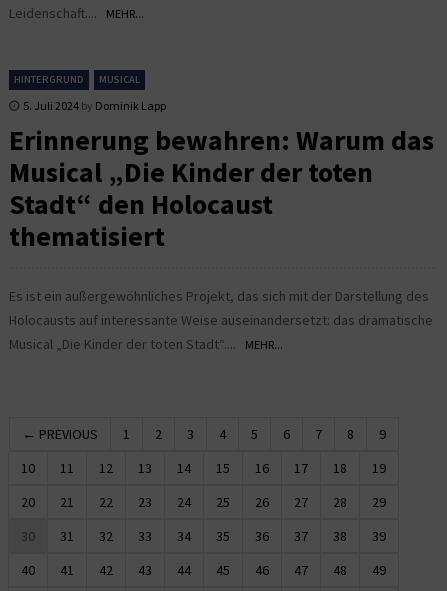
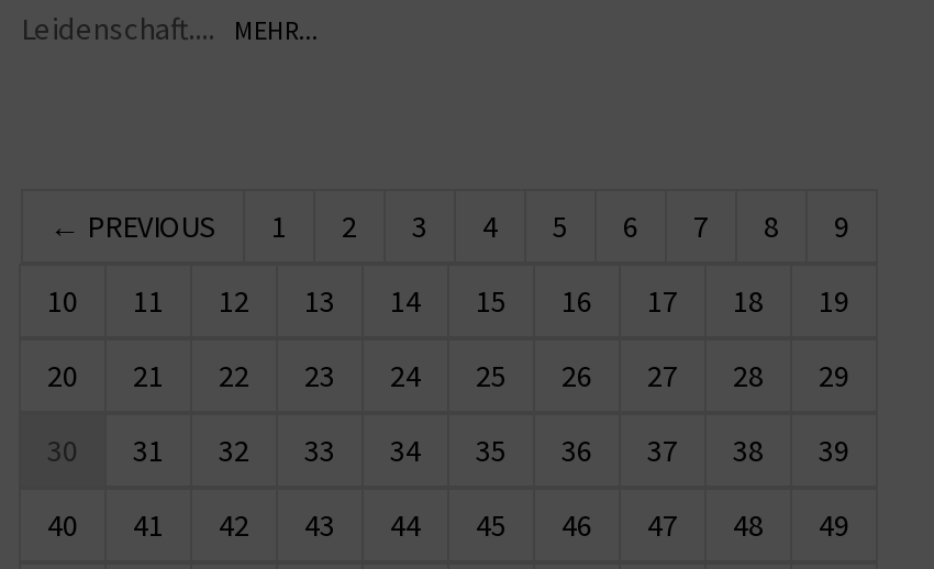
- HINTERGRUND
- MUSICAL
- 5. Juli 2024 by Dominik Lapp
- Erinnerung bewahren: Warum das
- Musical „Die Kinder der toten
- Stadt“ den Holocaust
- thematisiert
- Es ist ein außergewöhnliches Projekt, das sich mit der Darstellung des
- Holocausts auf interessante Weise auseinandersetzt: das dramatische
- Musical „Die Kinder der toten Stadt“.... MEHR...
